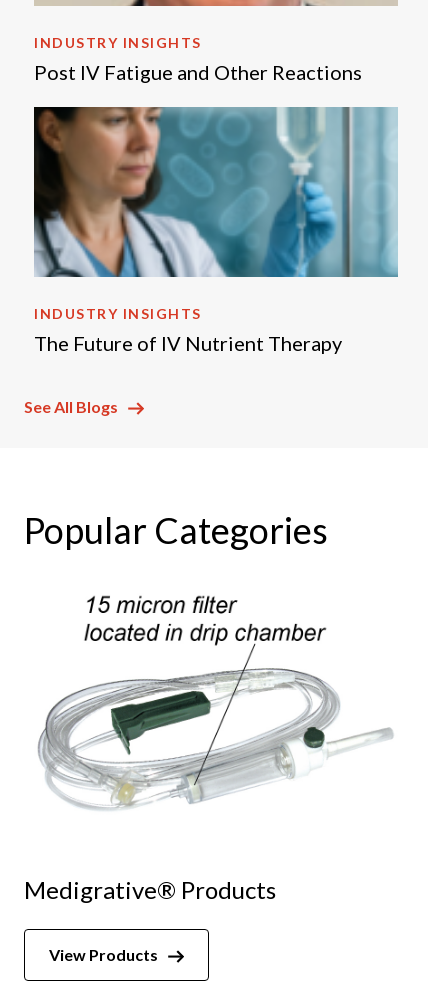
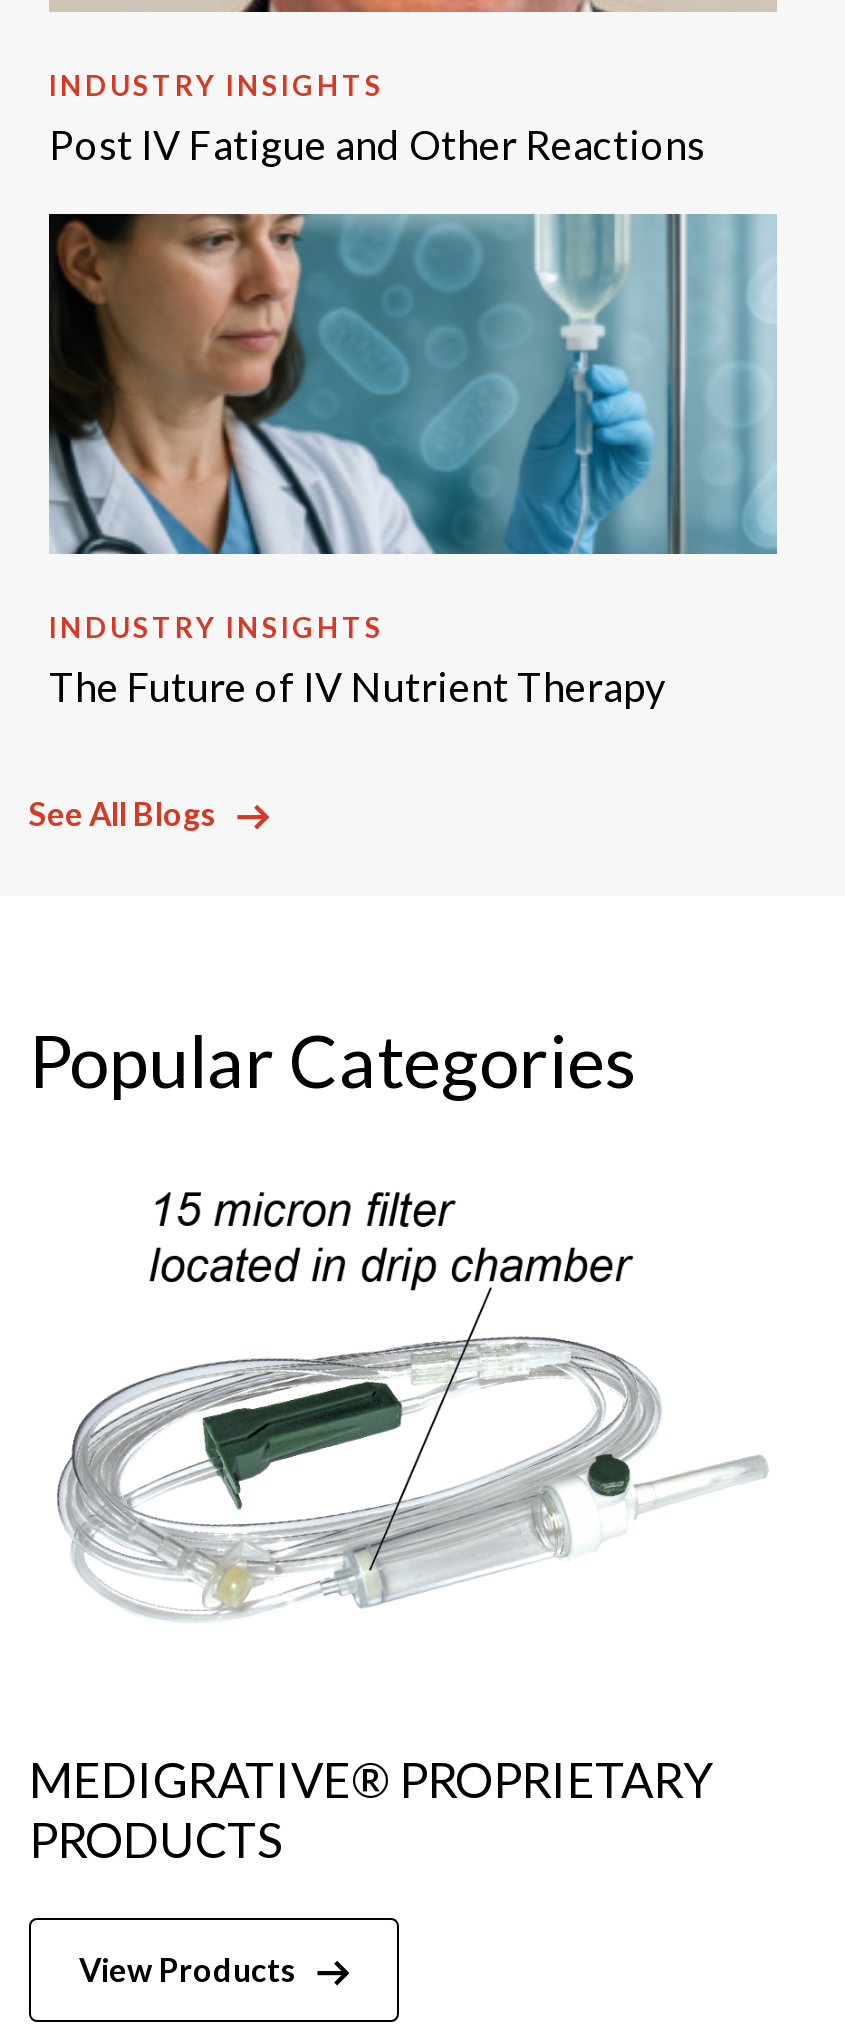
- Medigrative® Products
+ MEDIGRATIVE® PROPRIETARY
+ PRODUCTS
